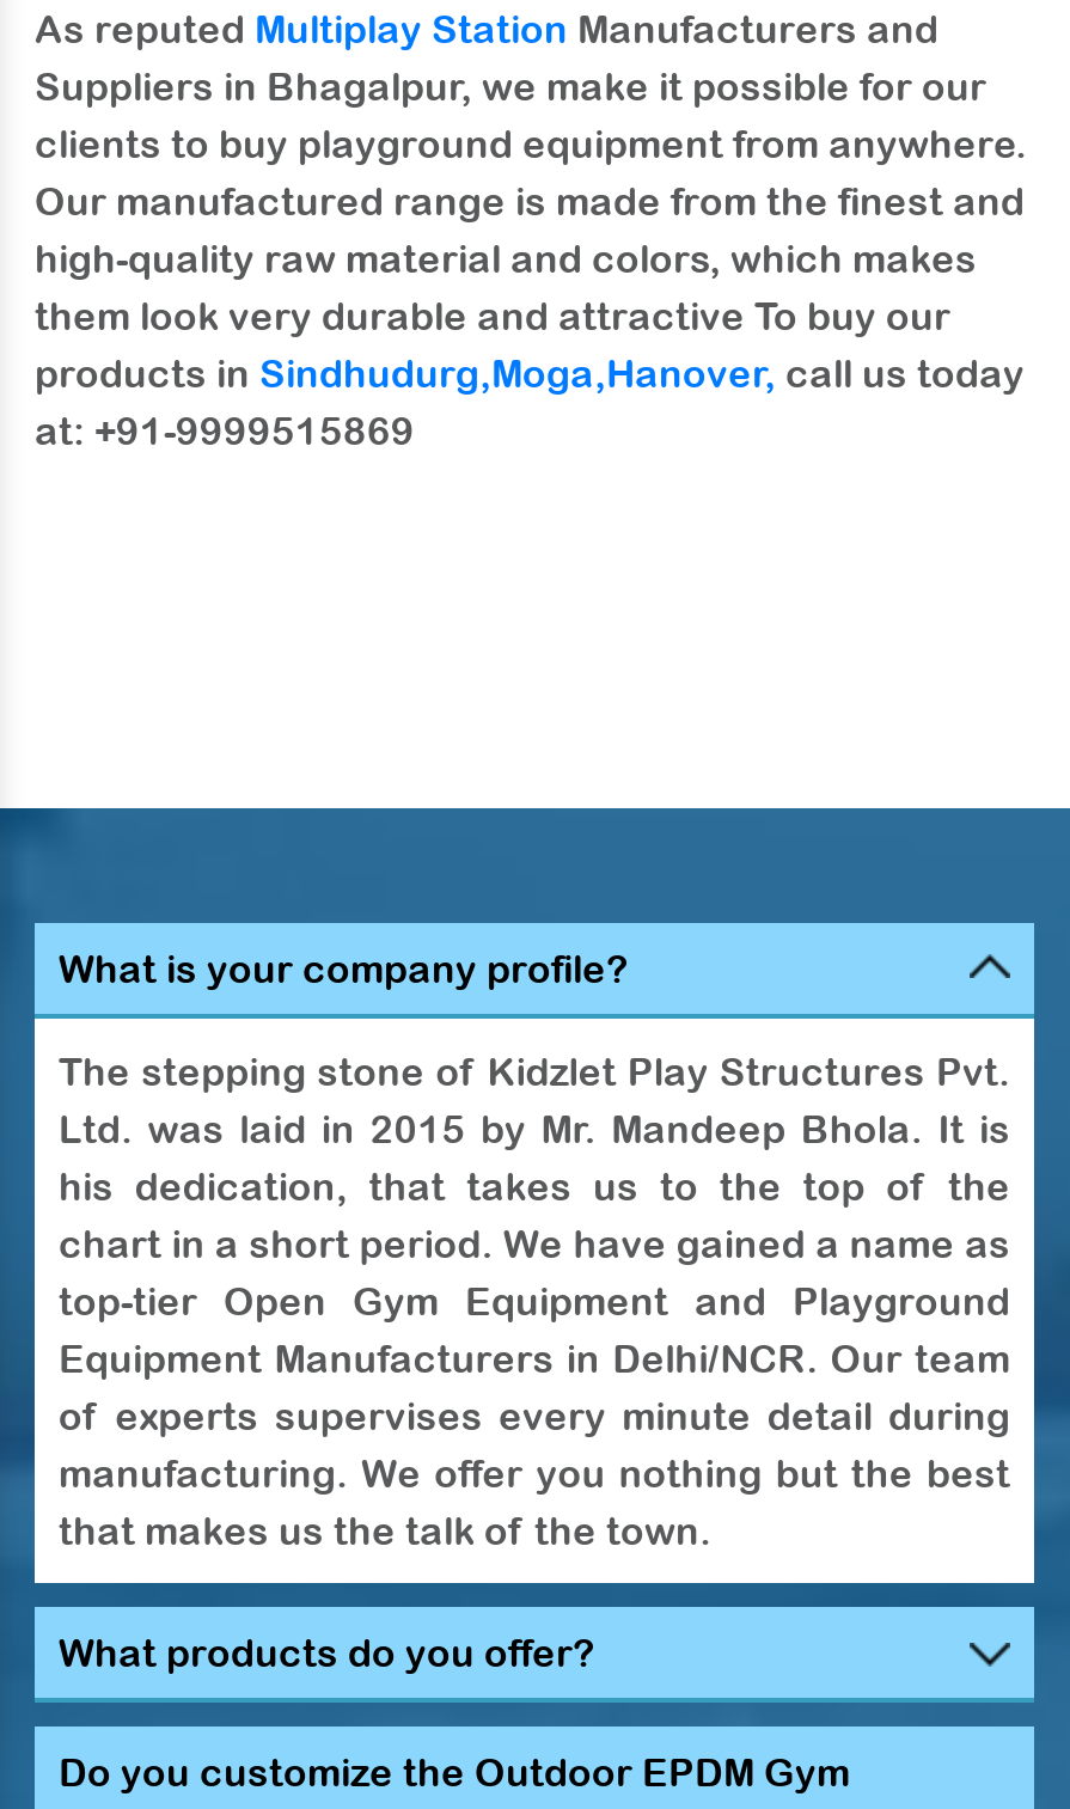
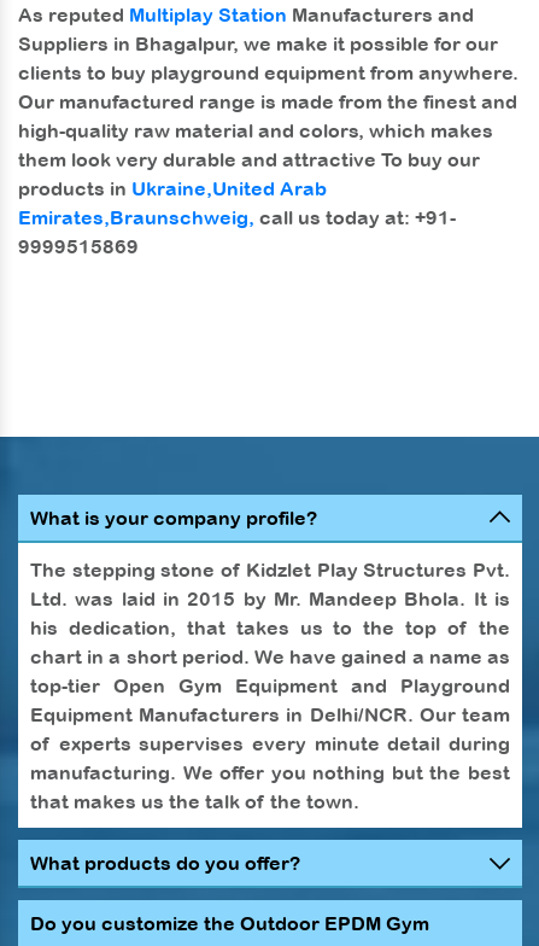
- products in Sindhudurg,Moga,Hanover, call us today
- at: +91-9999515869
+ products in Ukraine,United Arab
+ Emirates,Braunschweig, call us today at: +91-
+ 9999515869
